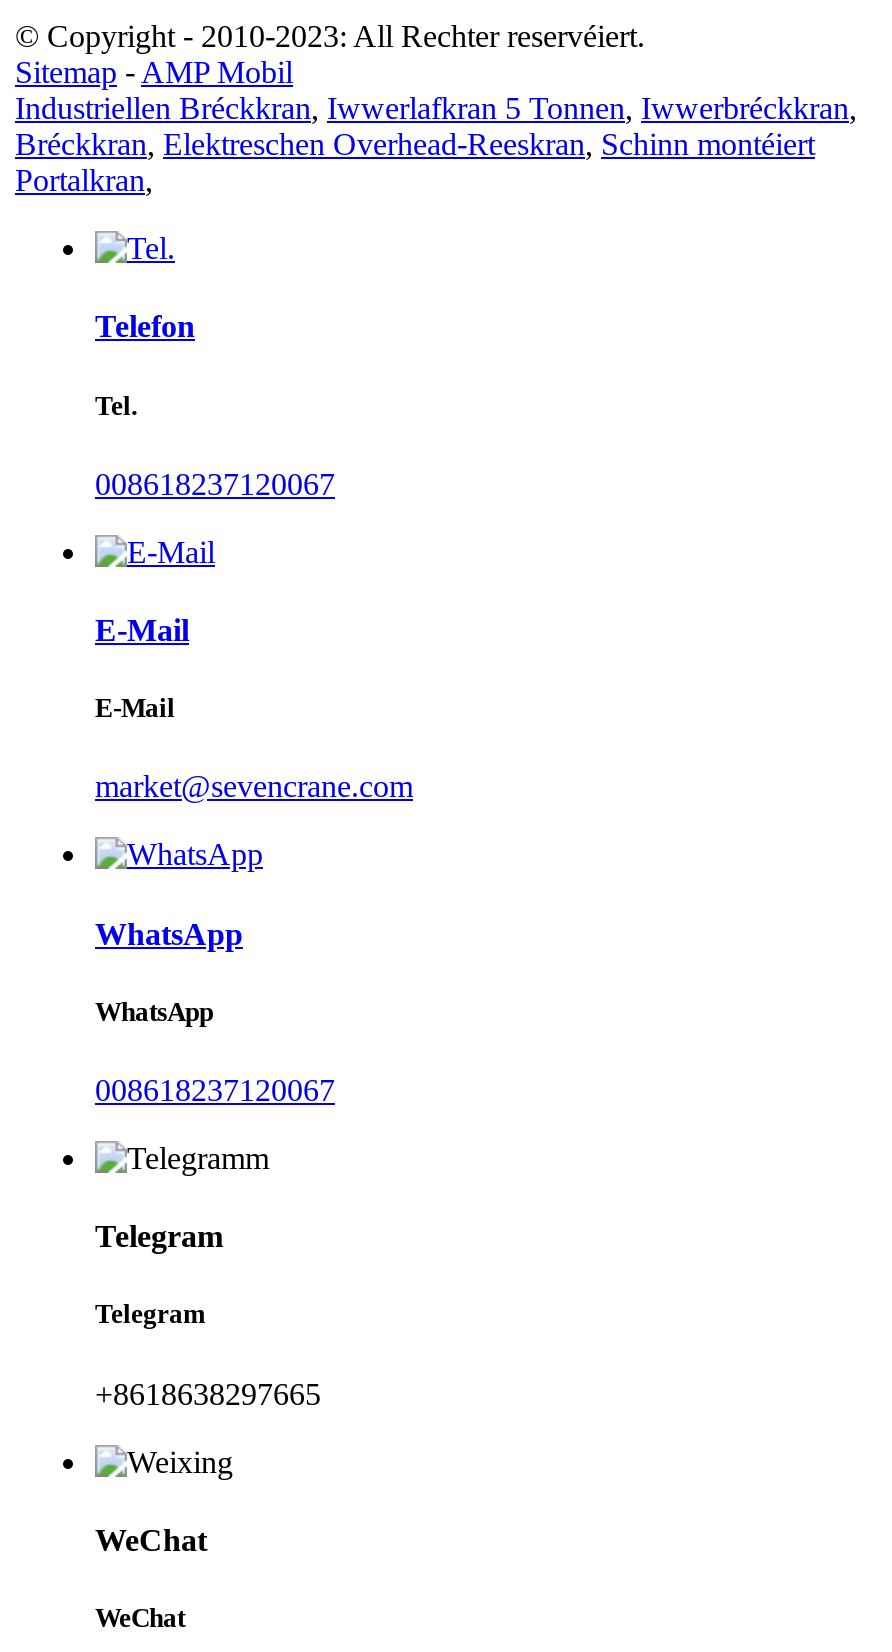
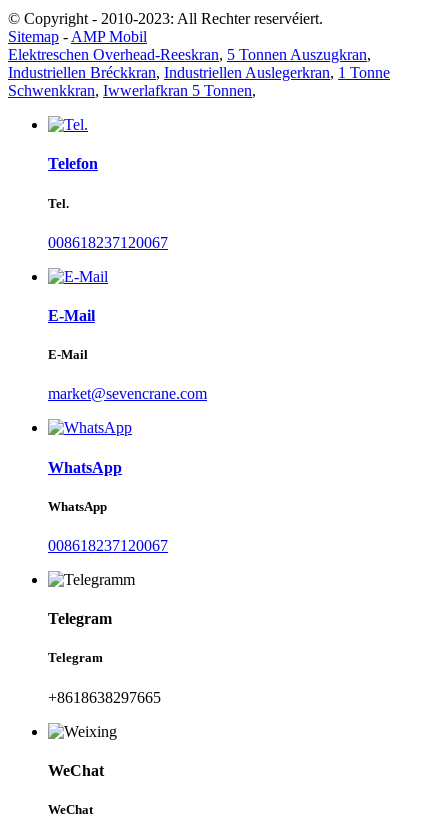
- Industriellen Bréckkran, Iwwerlafkran 5 Tonnen, Iwwerbréckkran,
- Bréckkran, Elektreschen Overhead-Reeskran, Schinn montéiert
- Portalkran,
+ Elektreschen Overhead-Reeskran, 5 Tonnen Auszugkran,
+ Industriellen Bréckkran, Industriellen Auslegerkran, 1 Tonne
+ Schwenkkran, Iwwerlafkran 5 Tonnen,
